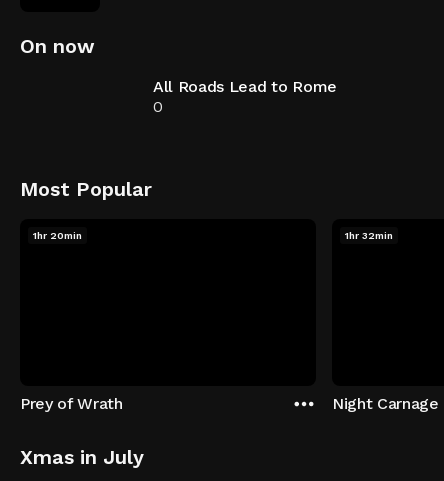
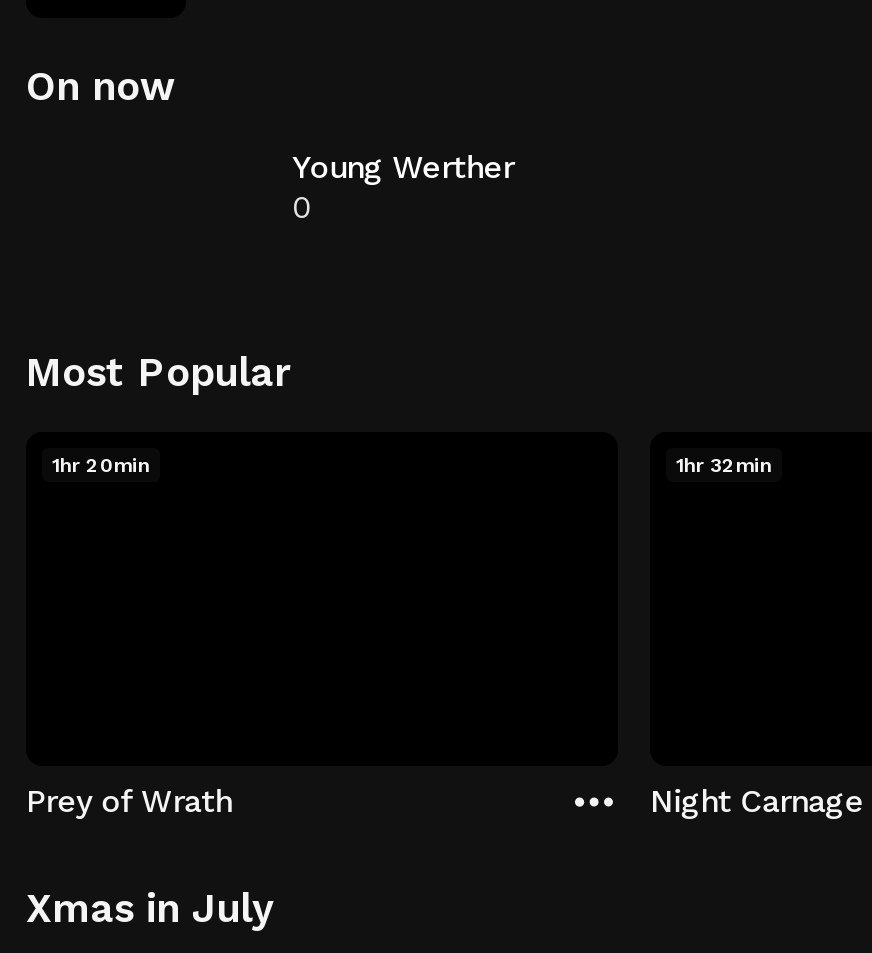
- All Roads Lead to Rome
+ Young Werther
